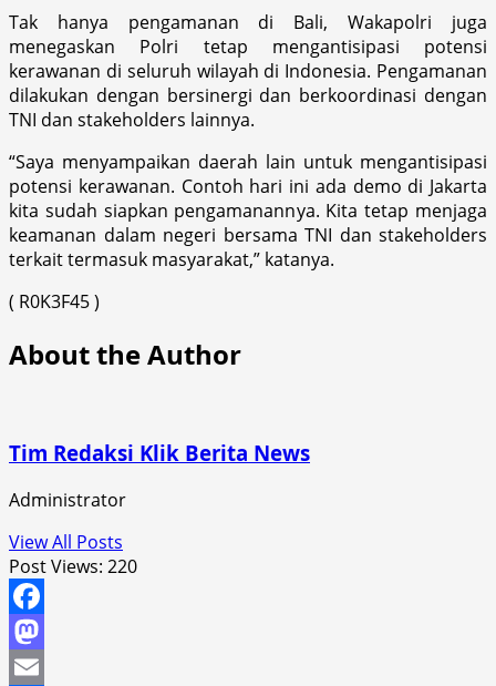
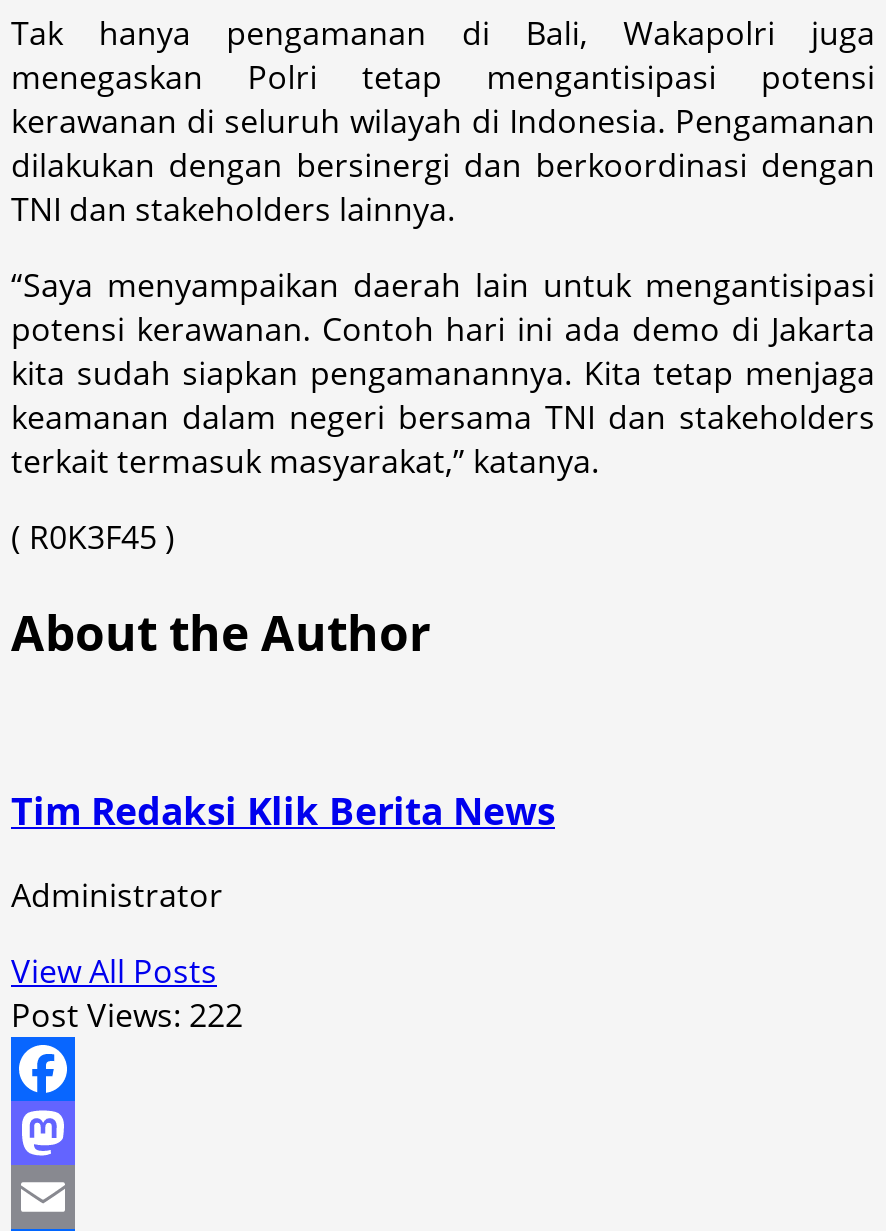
- Post Views: 220
+ Post Views: 222
